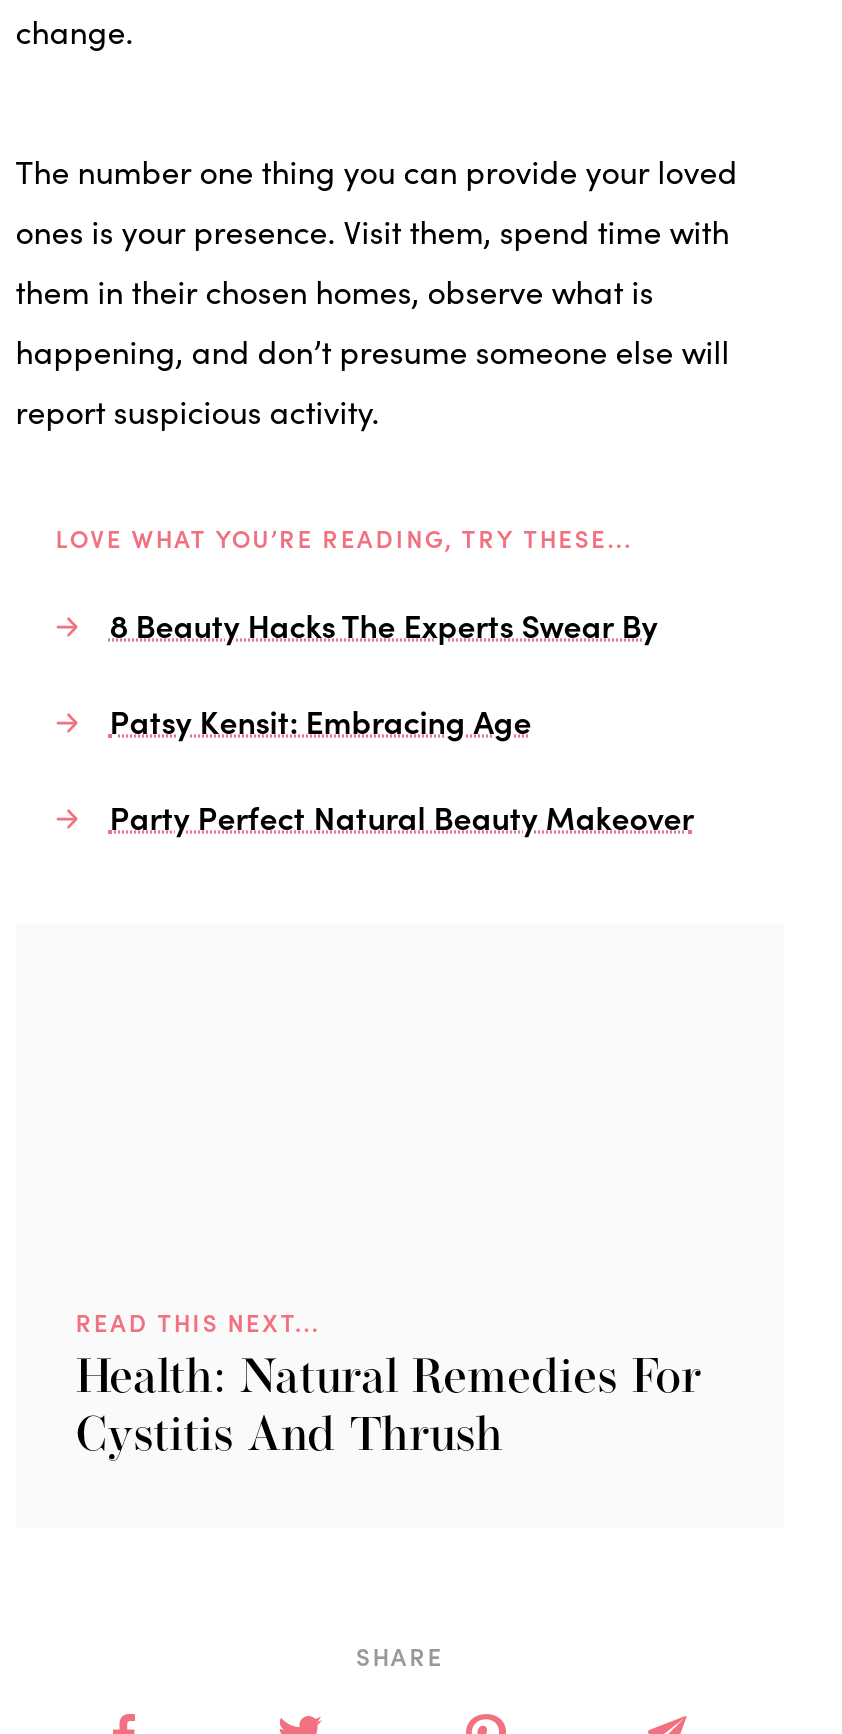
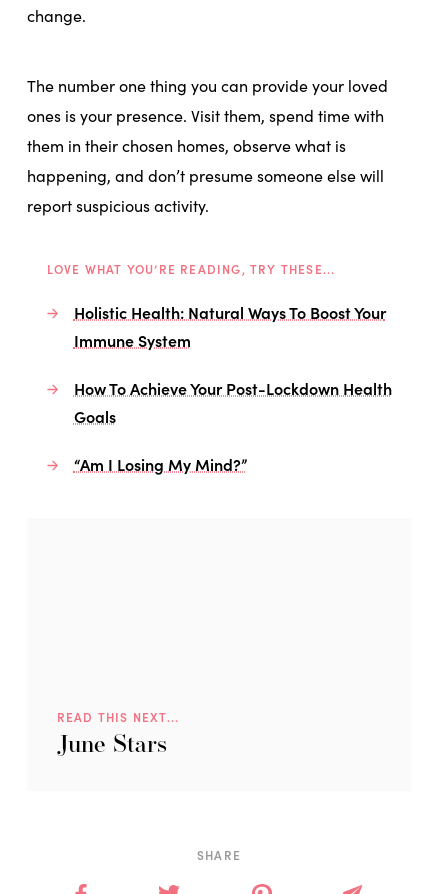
- 8 Beauty Hacks The Experts Swear By
+ Holistic Health: Natural Ways To Boost Your
+ Immune System

- Patsy Kensit: Embracing Age
+ How To Achieve Your Post-Lockdown Health
+ Goals

- Party Perfect Natural Beauty Makeover
+ “Am I Losing My Mind?”

moved down: READ THIS NEXT...

- Health: Natural Remedies For
- Cystitis And Thrush
+ June Stars
